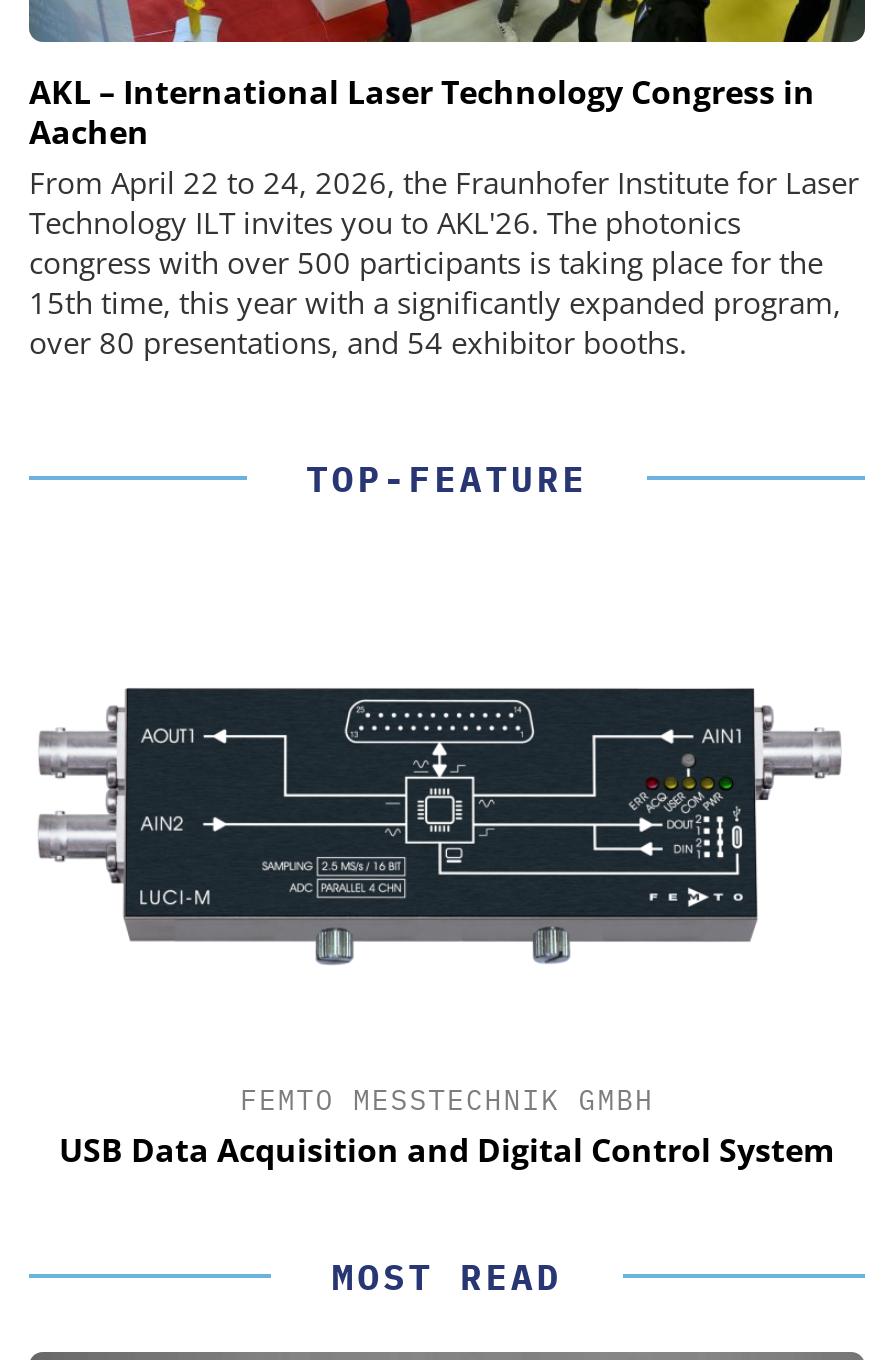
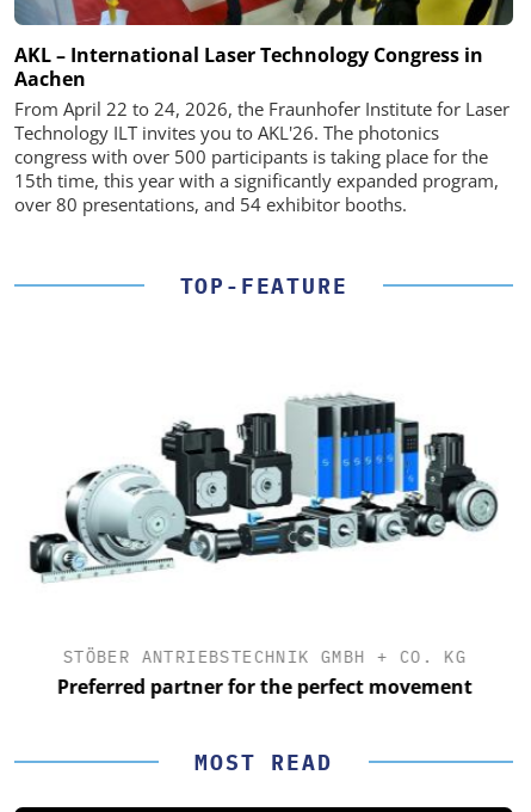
- [image]
+ [image]

- FEMTO MESSTECHNIK GMBH
- USB Data Acquisition and Digital Control System
+ STÖBER ANTRIEBSTECHNIK GMBH + CO. KG
+ Preferred partner for the perfect movement
